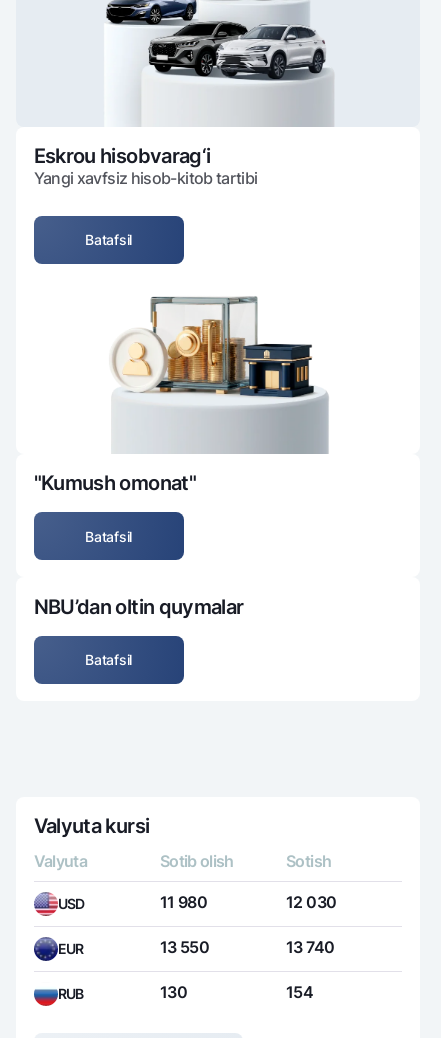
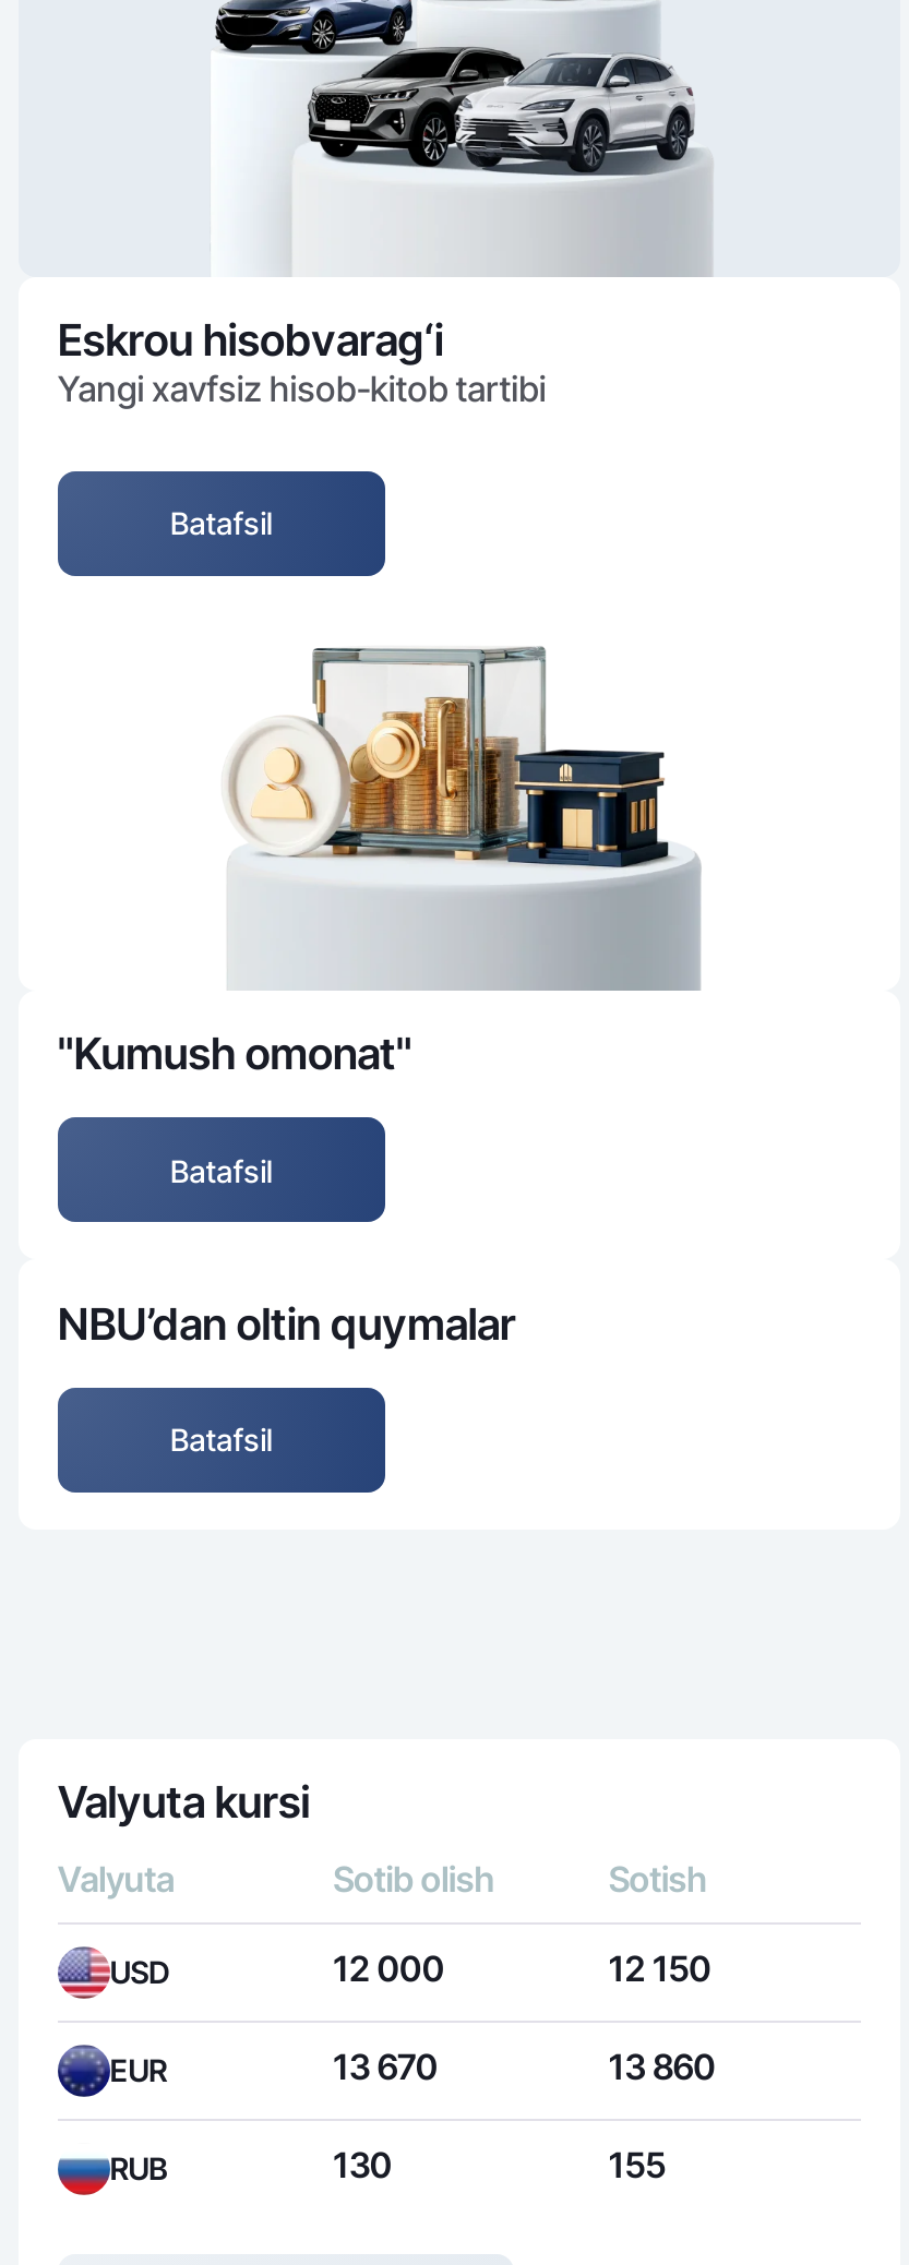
- 11 980
+ 12 000

- 12 030
+ 12 150

- 13 550
+ 13 670

- 13 740
+ 13 860

- 154
+ 155
